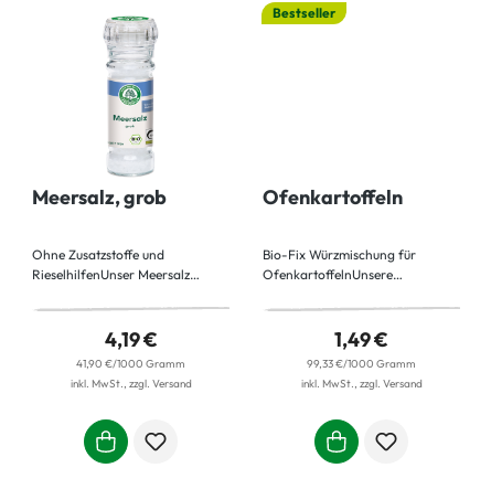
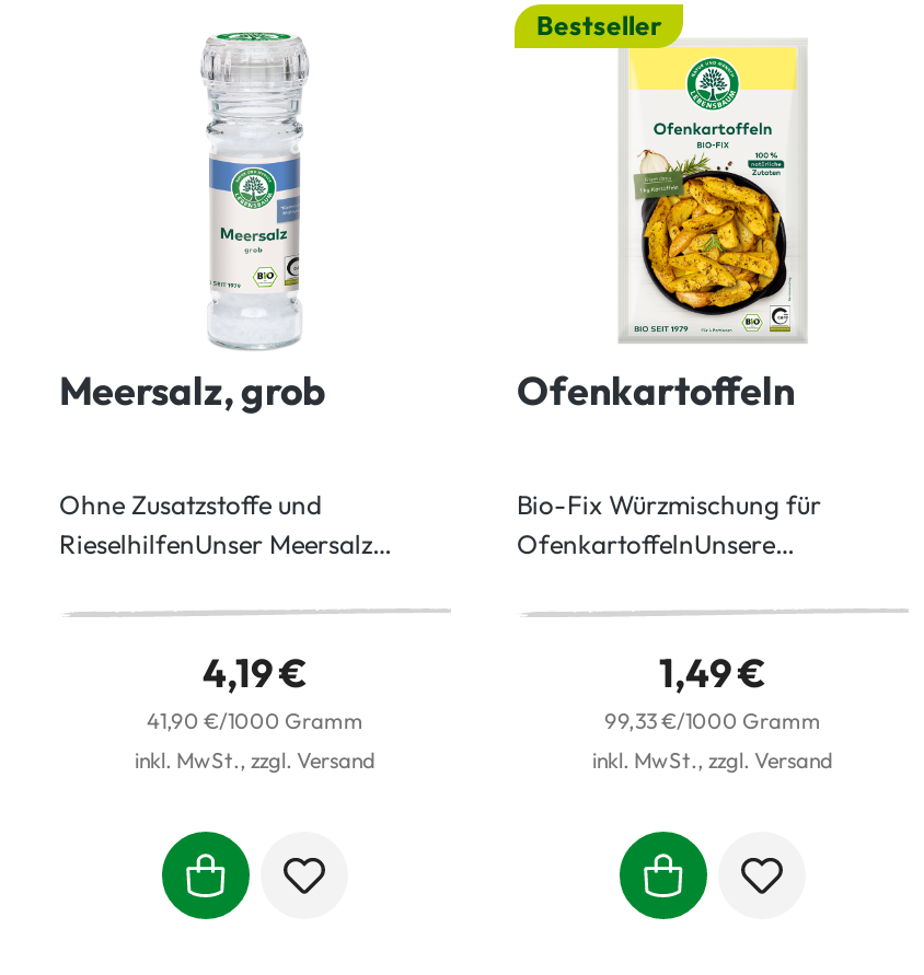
+ [image]
